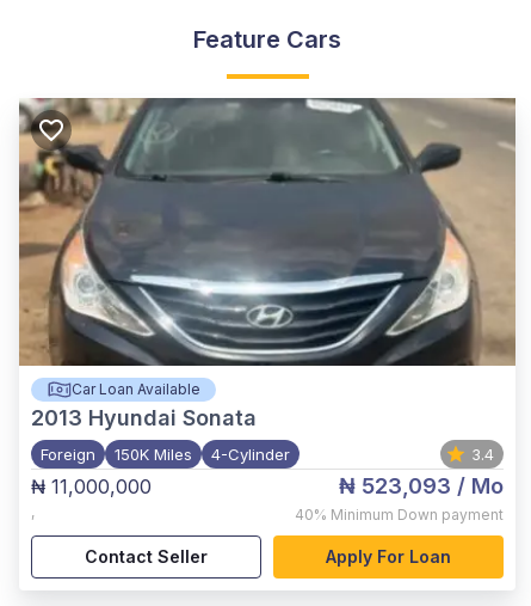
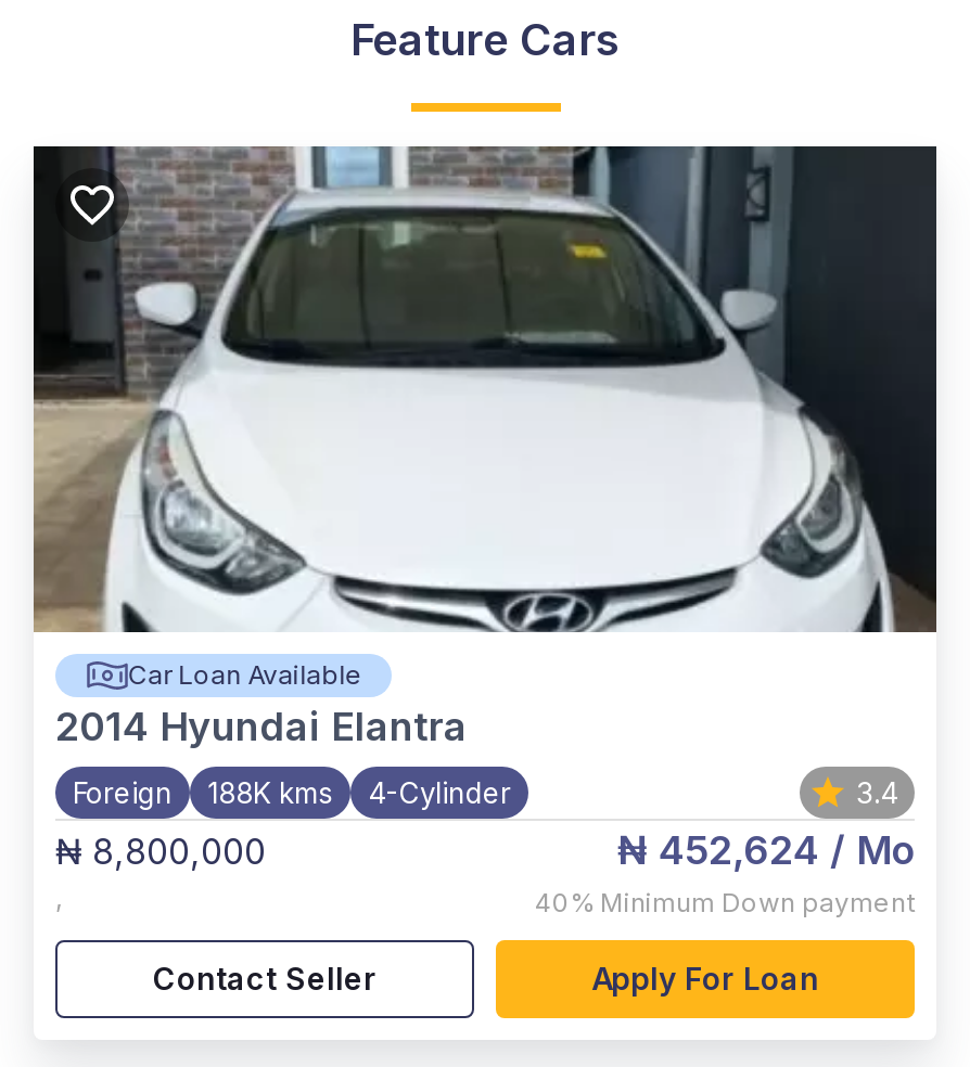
- [image]
- 2013 Hyundai Sonata
+ [image]
+ 2014 Hyundai Elantra

- Foreign 150K Miles 4-Cylinder
+ Foreign 188K kms 4-Cylinder

- ₦ 11,000,000
+ ₦ 8,800,000

- ₦ 523,093 / Mo
+ ₦ 452,624 / Mo
